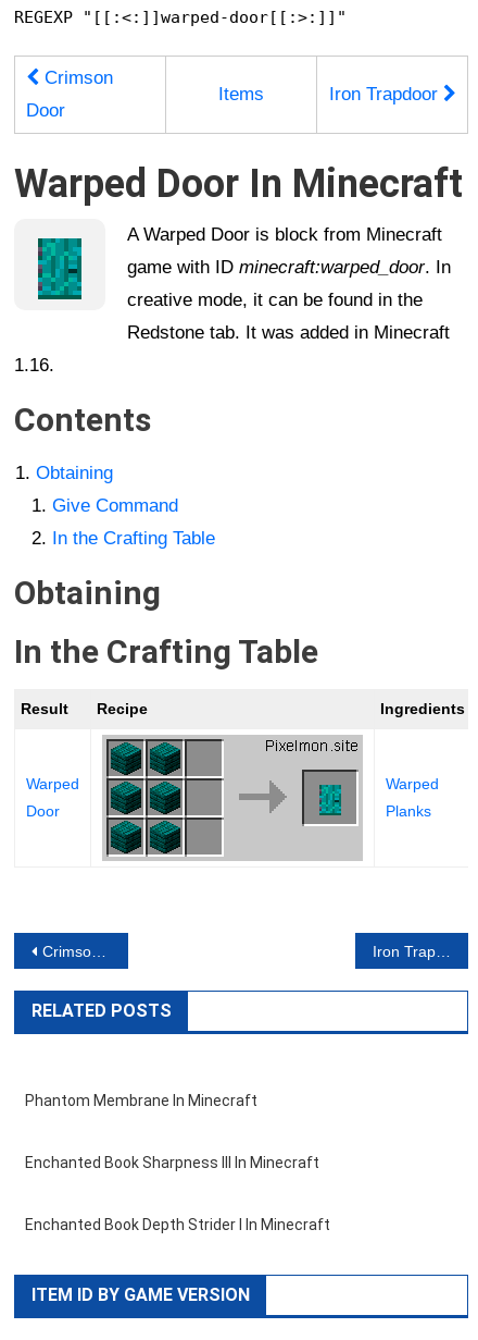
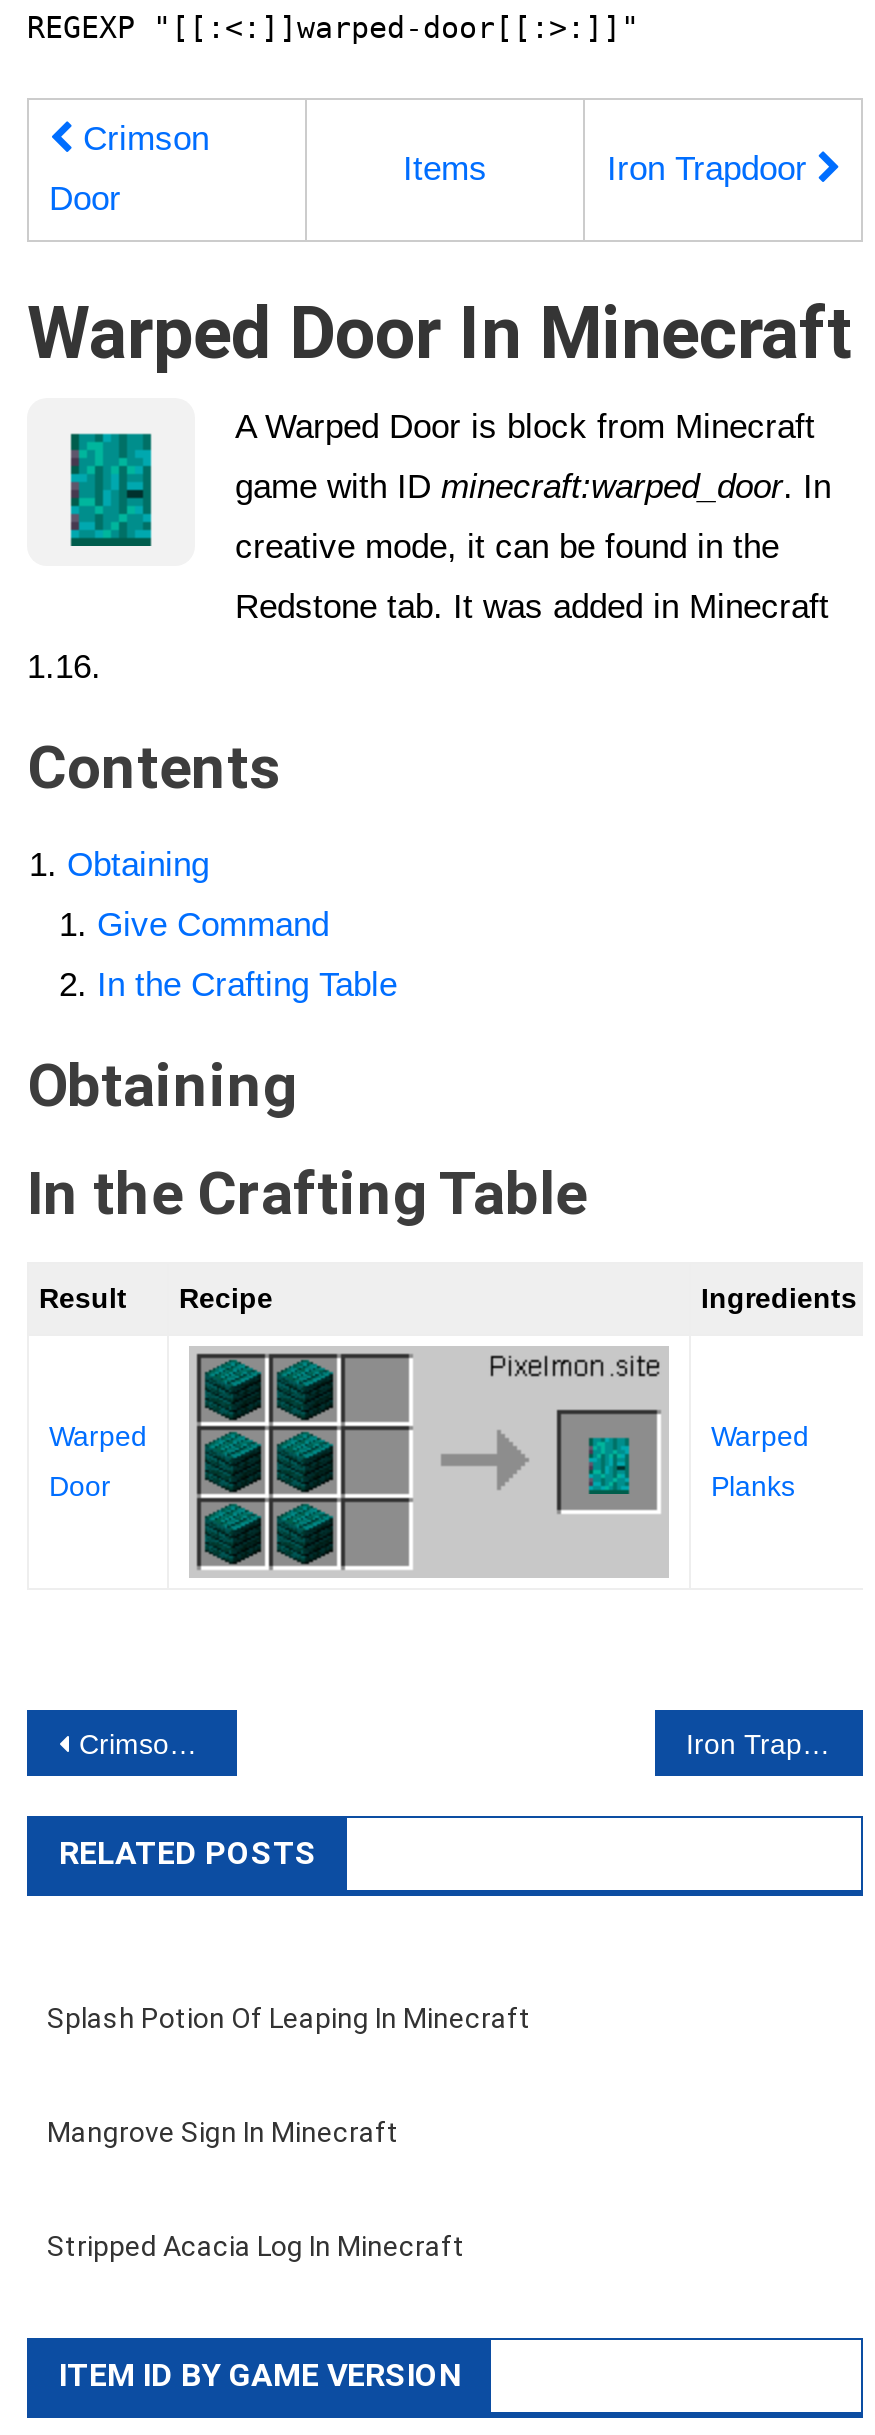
- Phantom Membrane In Minecraft
+ Splash Potion Of Leaping In Minecraft

- Enchanted Book Sharpness III In Minecraft
+ Mangrove Sign In Minecraft

- Enchanted Book Depth Strider I In Minecraft
+ Stripped Acacia Log In Minecraft
